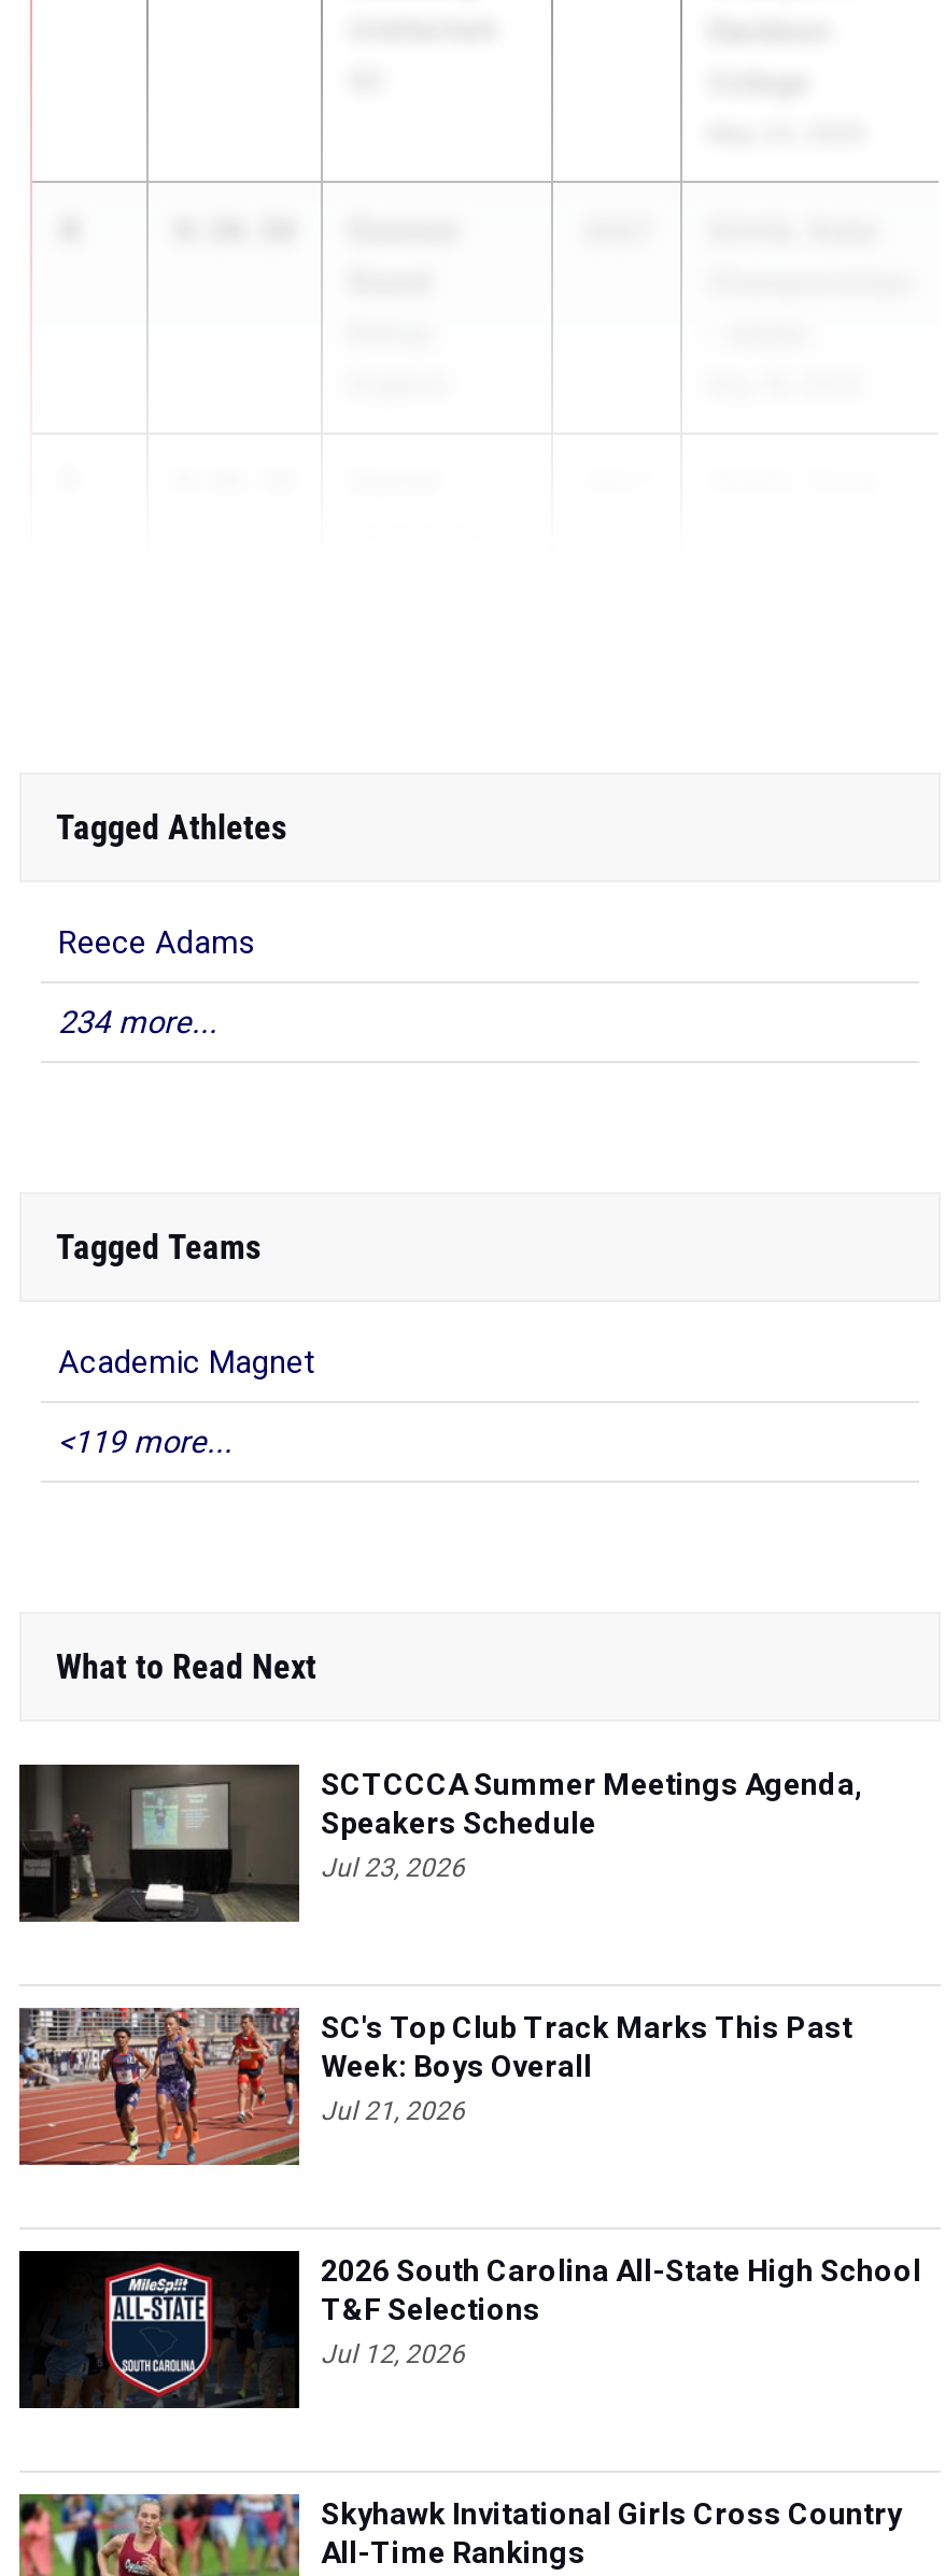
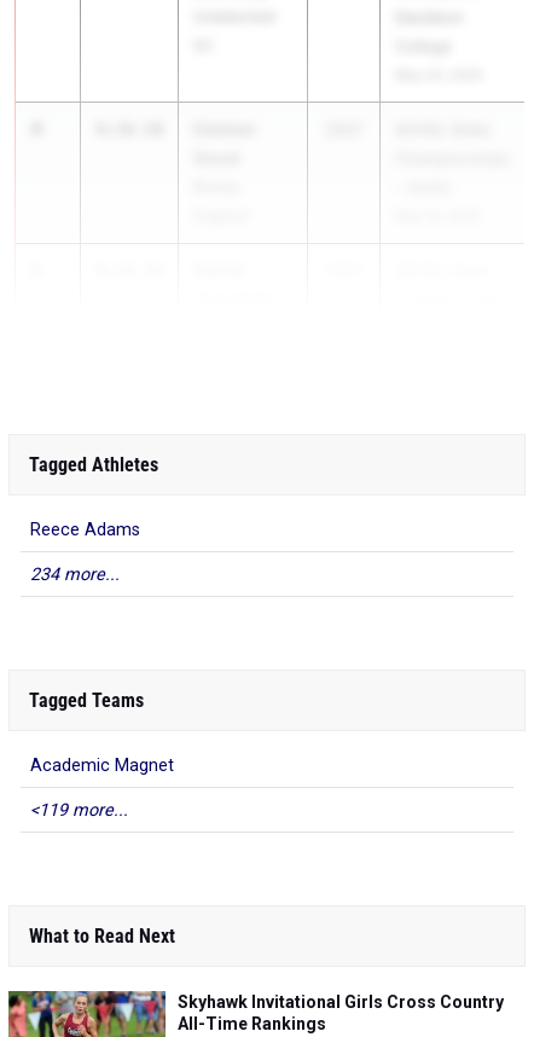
- [image]
- SCTCCCA Summer Meetings Agenda,
- Speakers Schedule
- Jul 23, 2026

- [image]
- SC's Top Club Track Marks This Past
- Week: Boys Overall
- Jul 21, 2026

- [image]
- 2026 South Carolina All-State High School
- T&F Selections
- Jul 12, 2026
